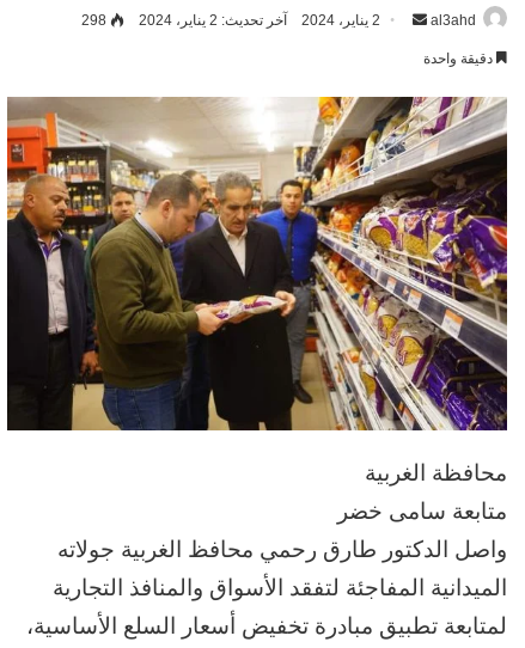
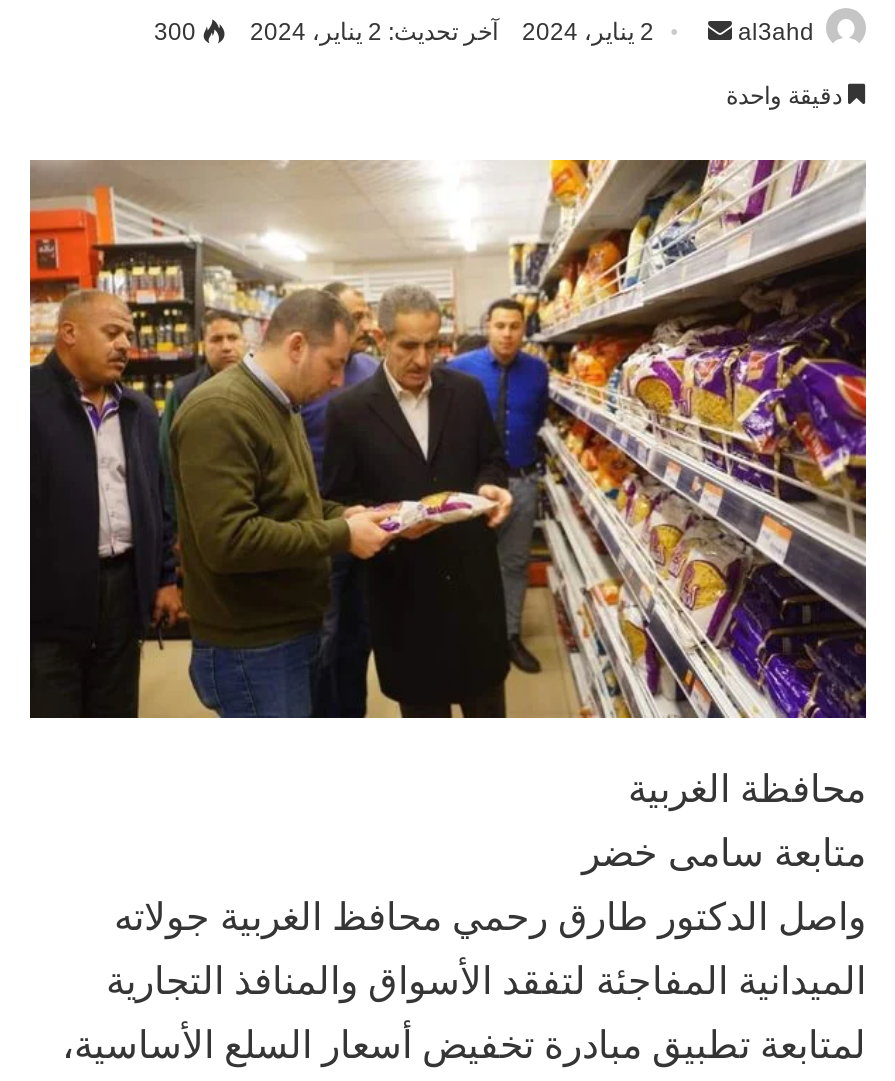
- 298
+ 300
